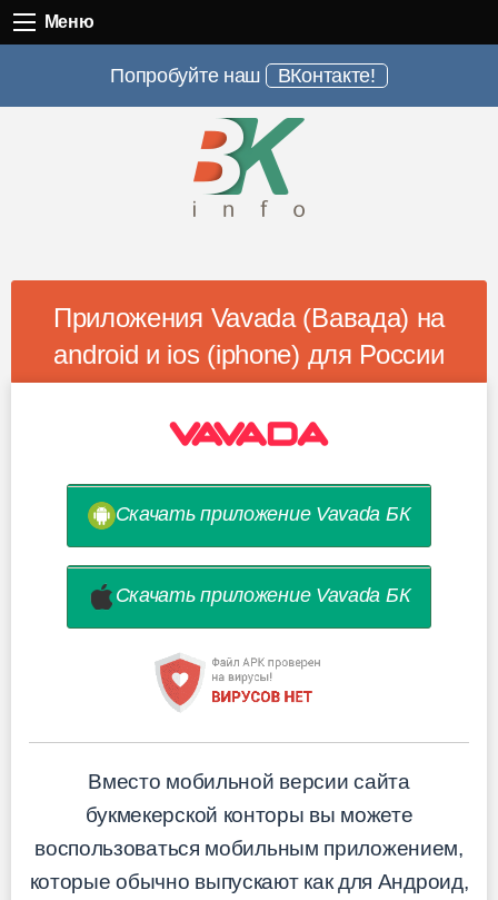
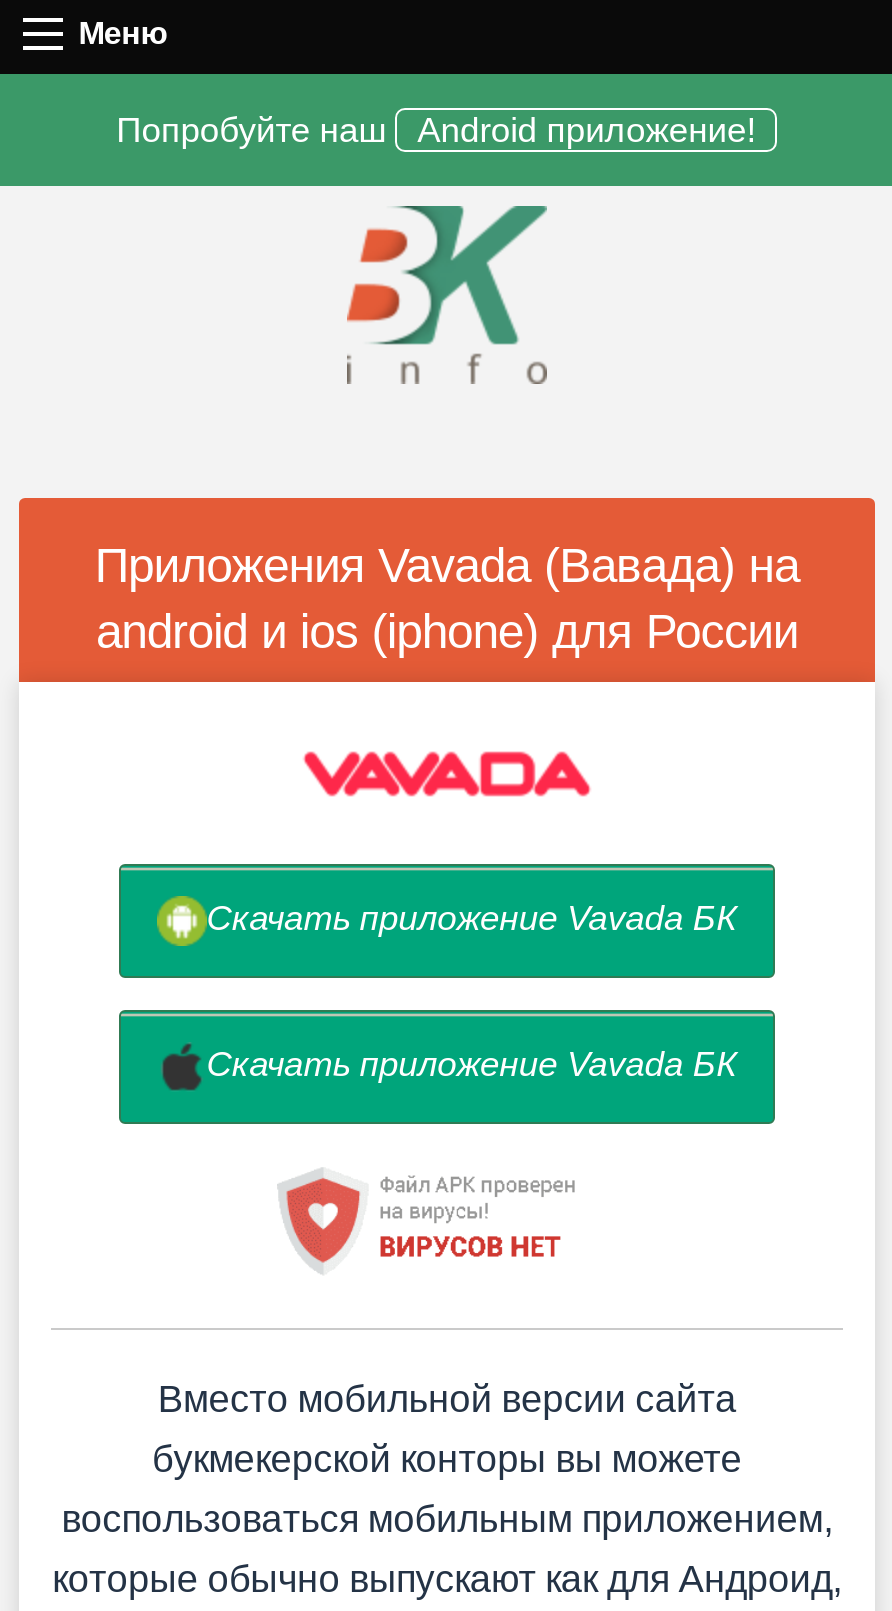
- Попробуйте наш ВКонтакте!
+ Попробуйте наш Android приложение!
